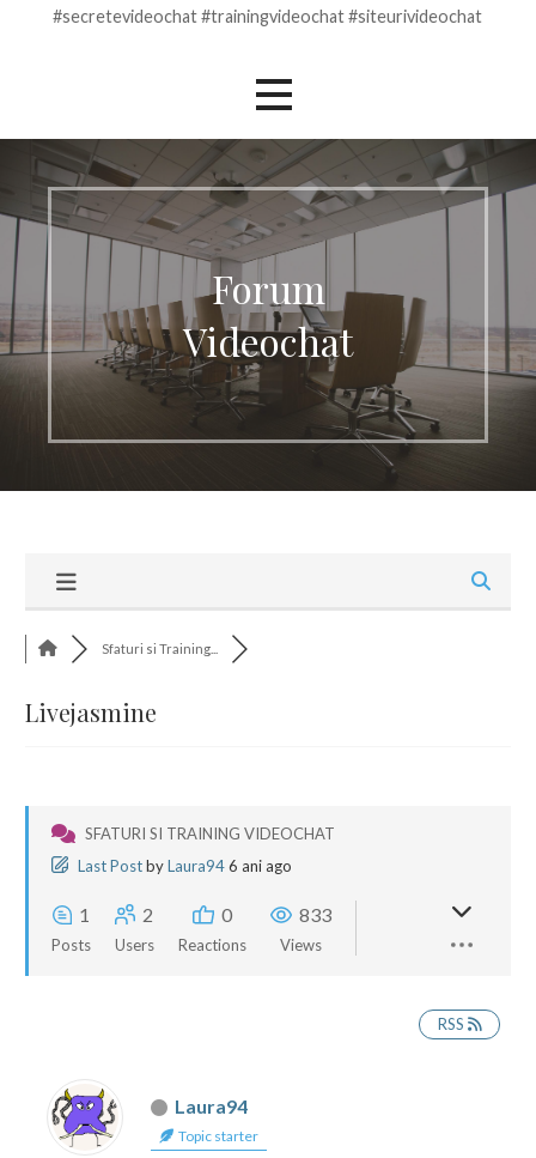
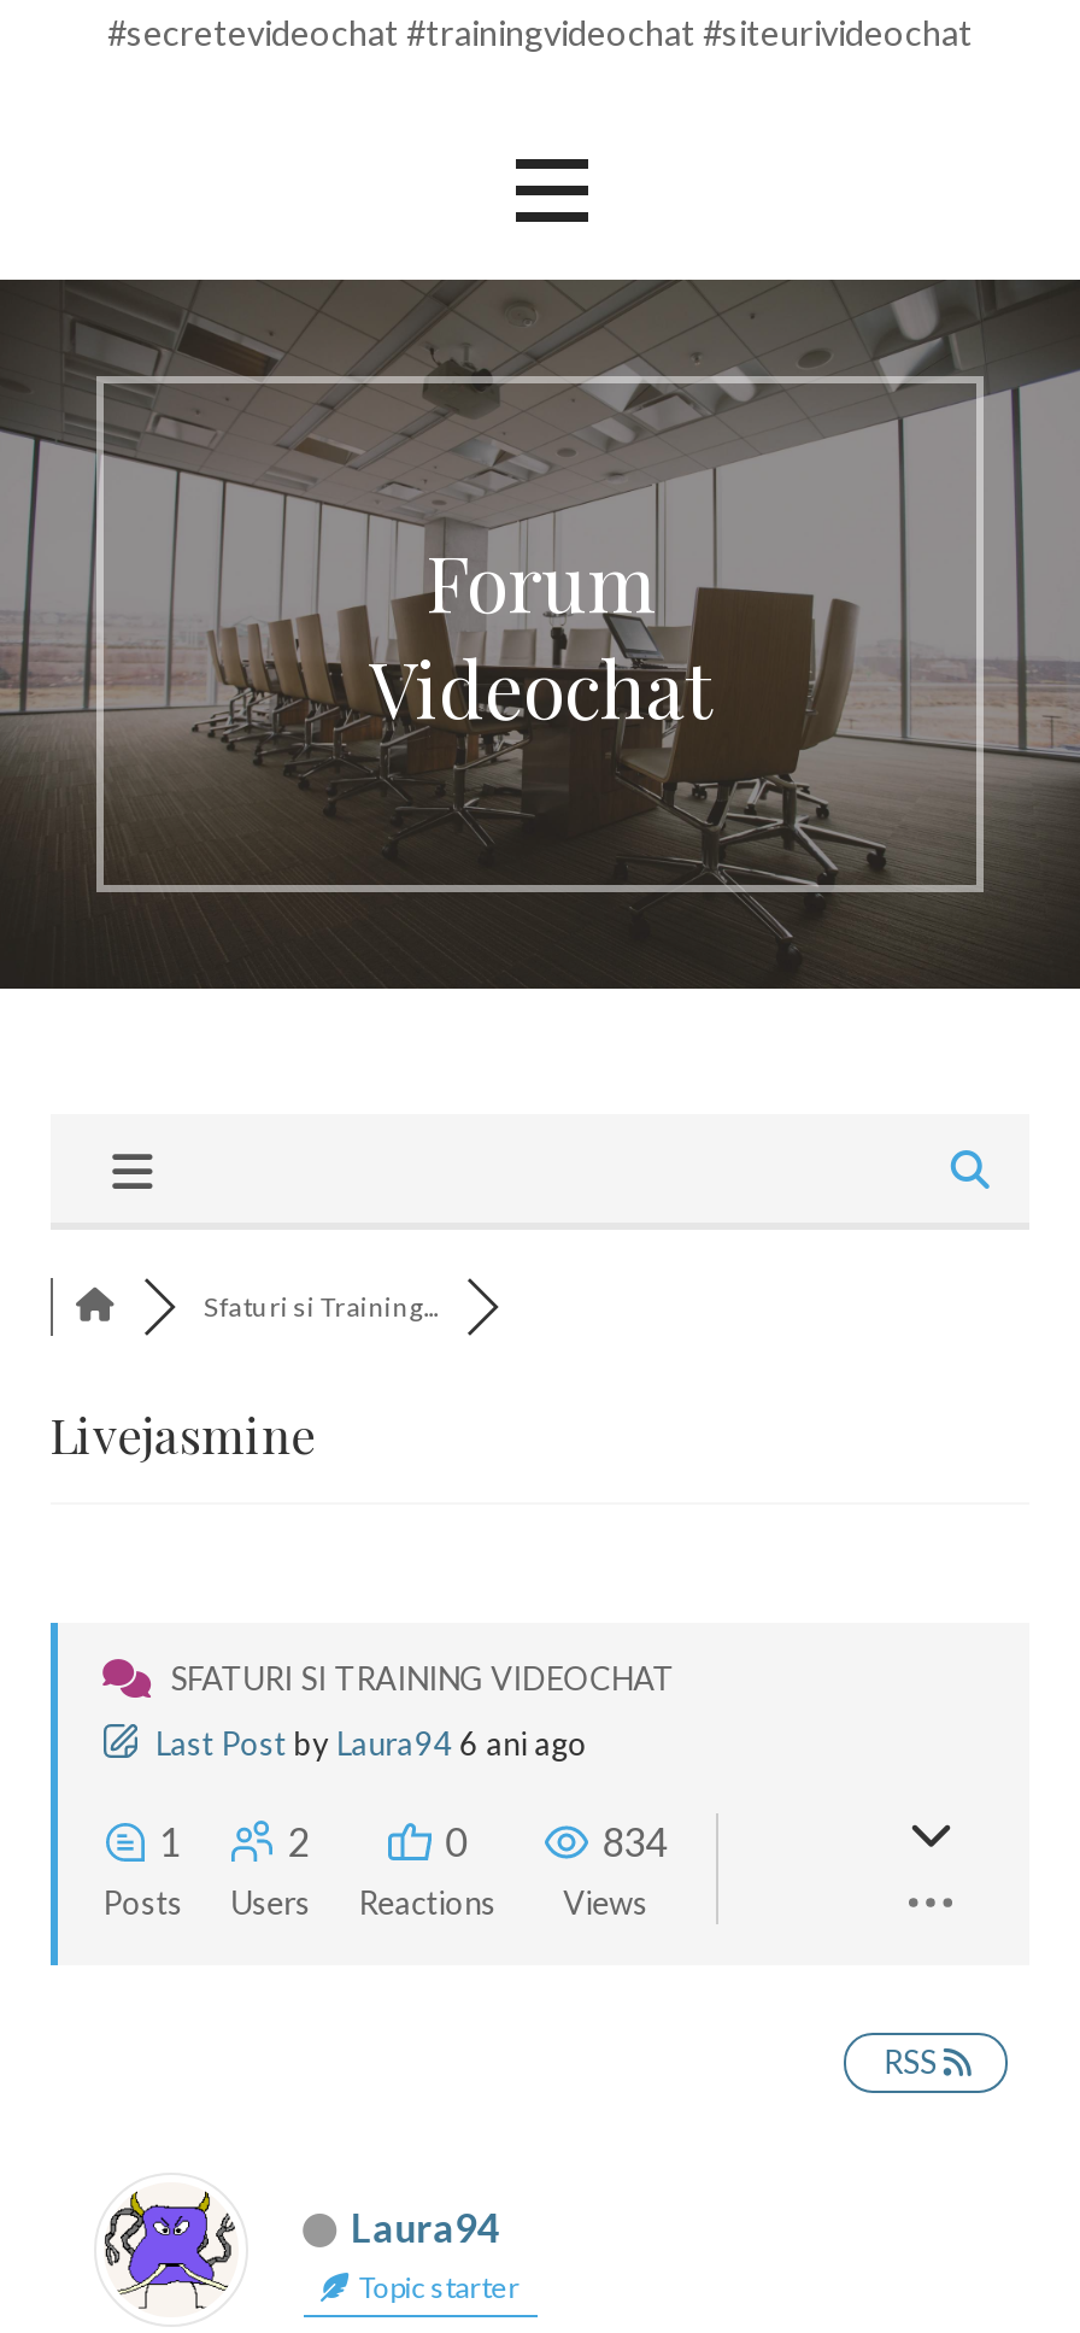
- 833
+ 834
